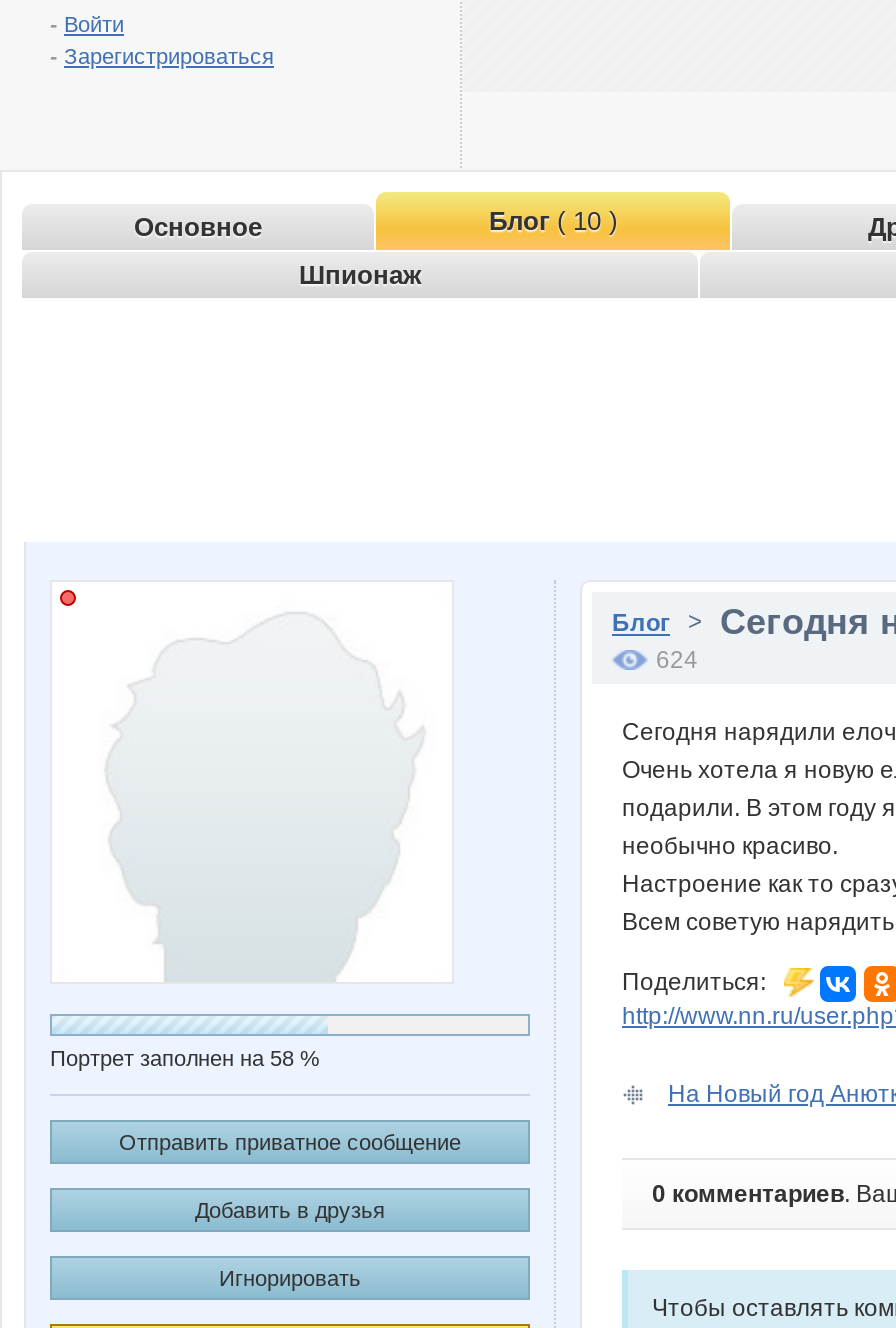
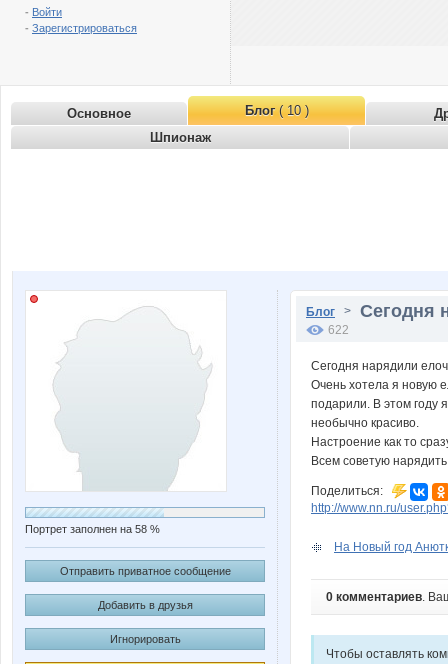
- 624
+ 622
